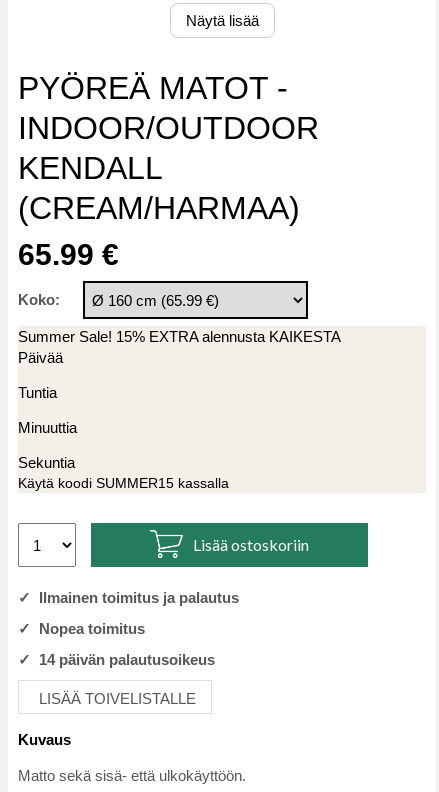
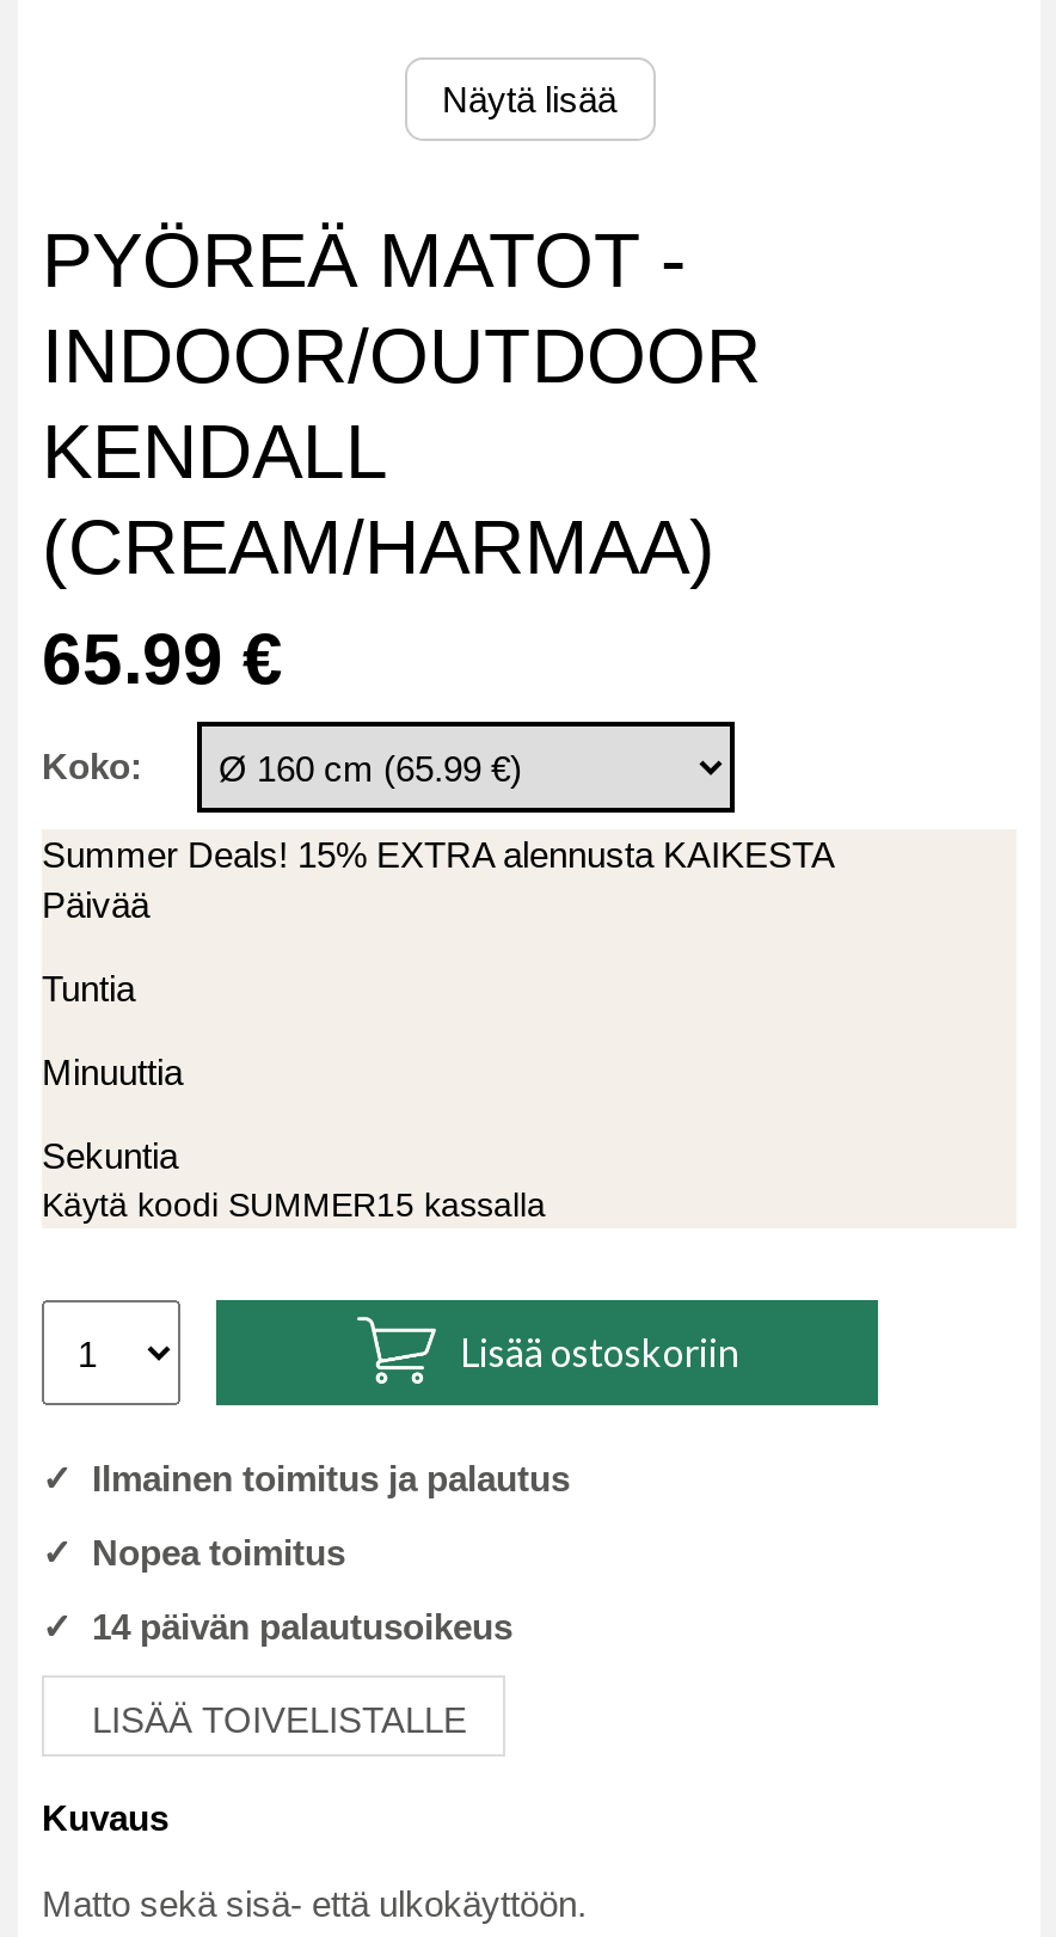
- Summer Sale! 15% EXTRA alennusta KAIKESTA
+ Summer Deals! 15% EXTRA alennusta KAIKESTA
